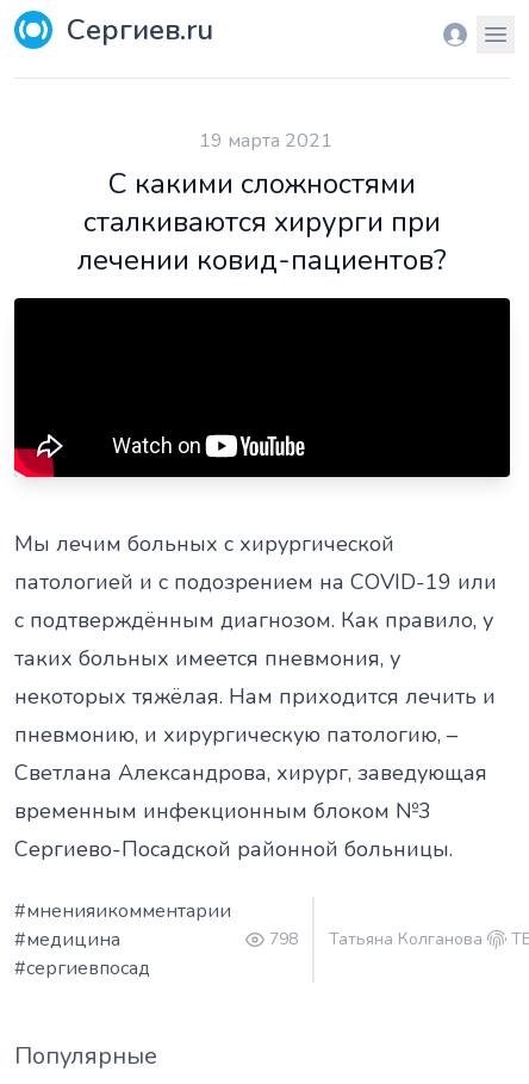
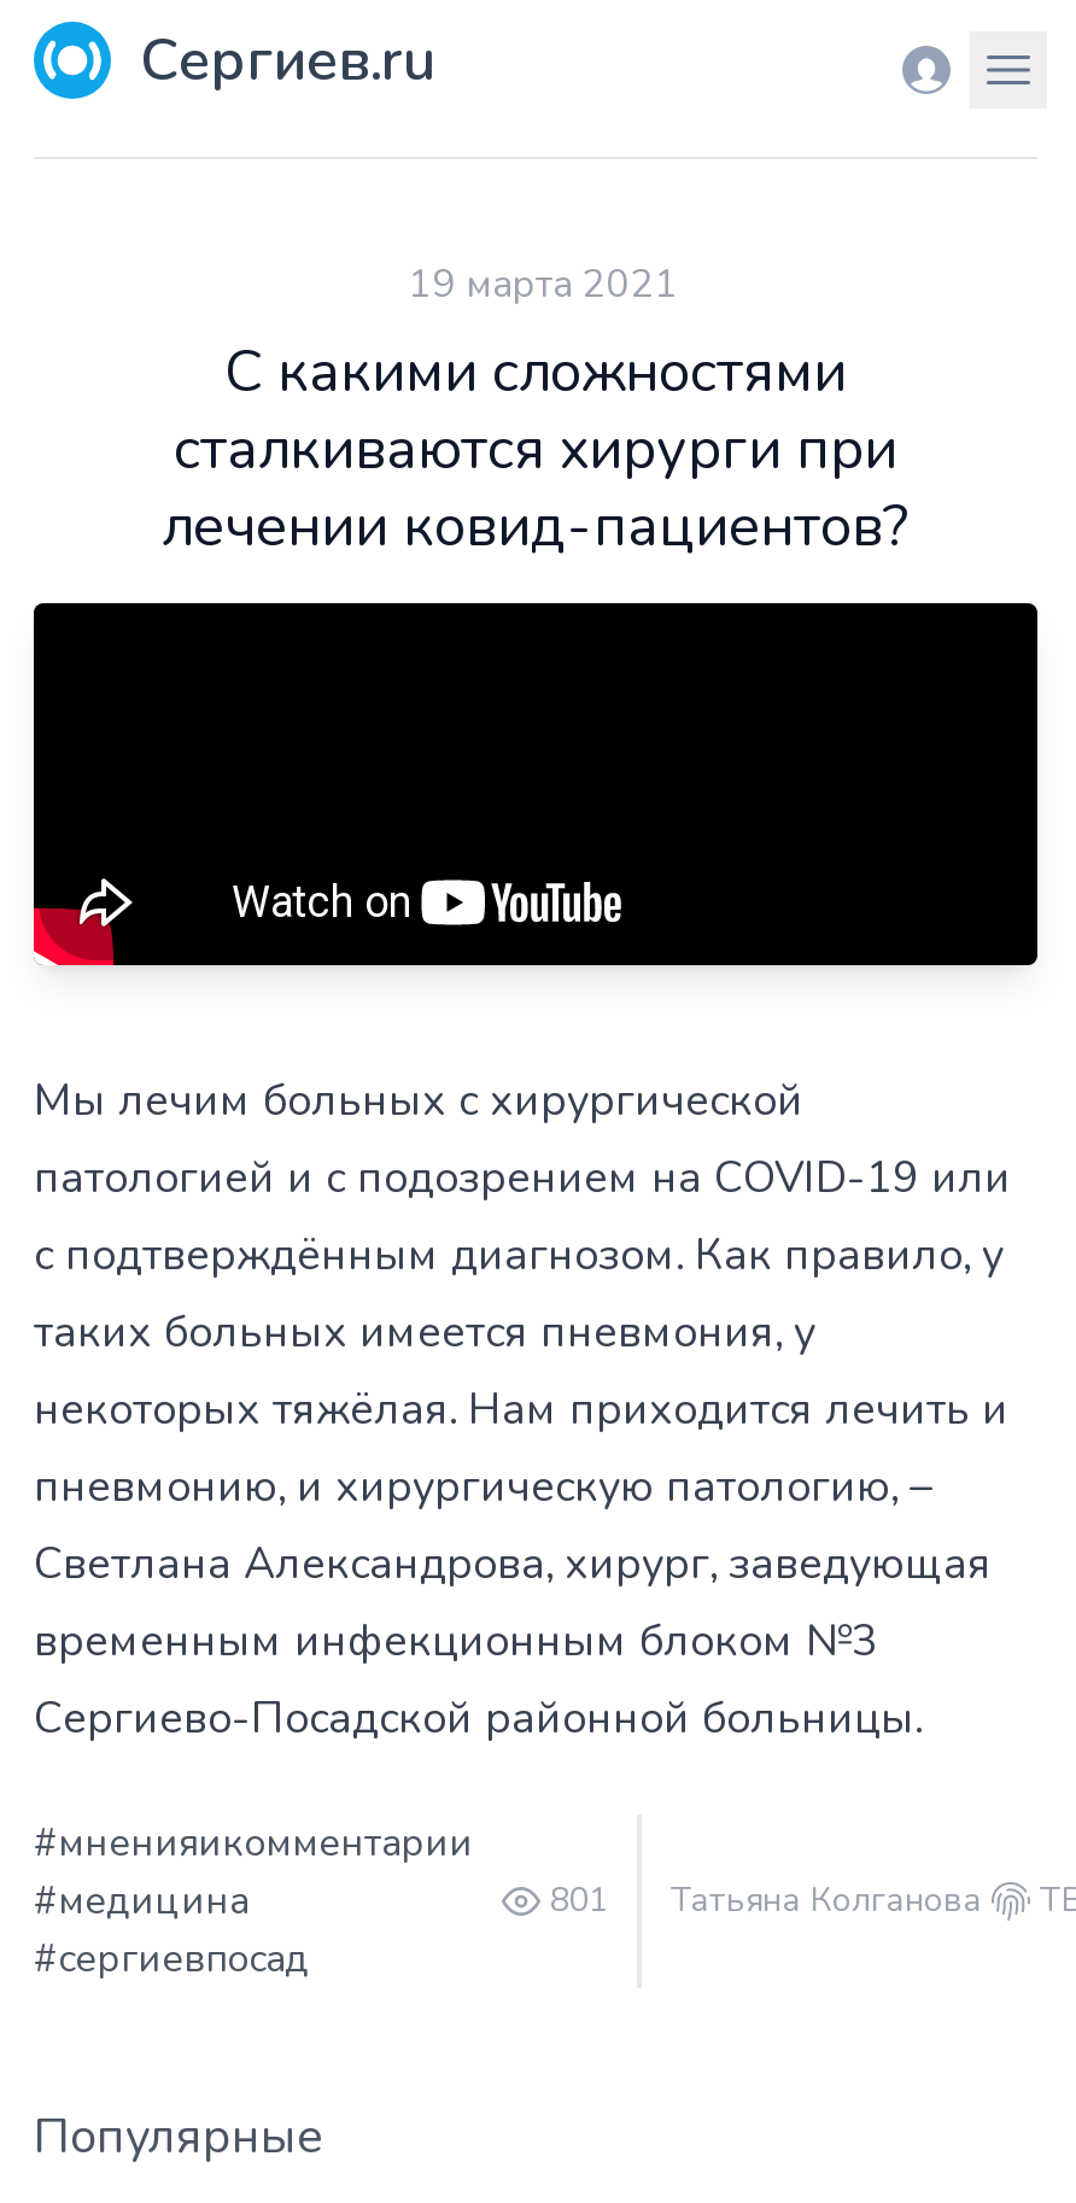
- 798
+ 801
